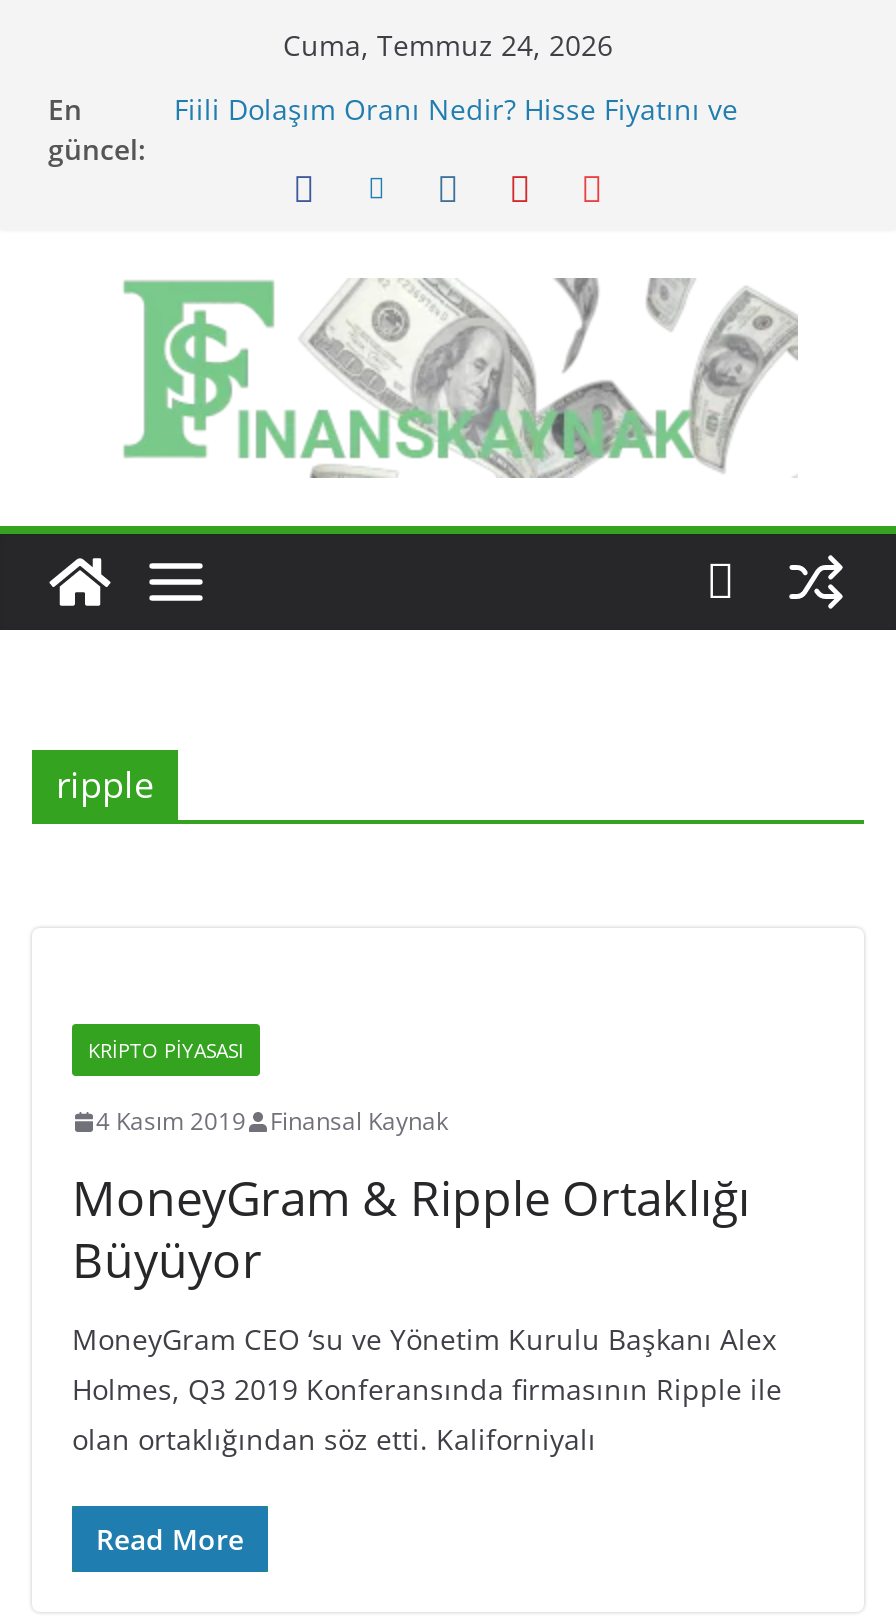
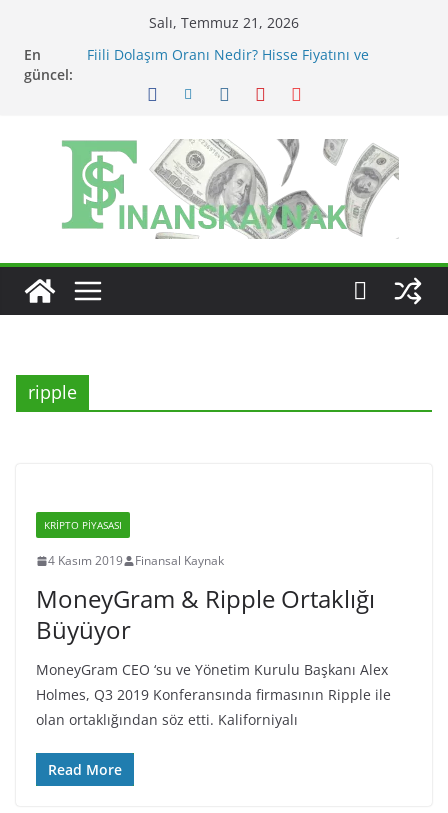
- Cuma, Temmuz 24, 2026
+ Salı, Temmuz 21, 2026
